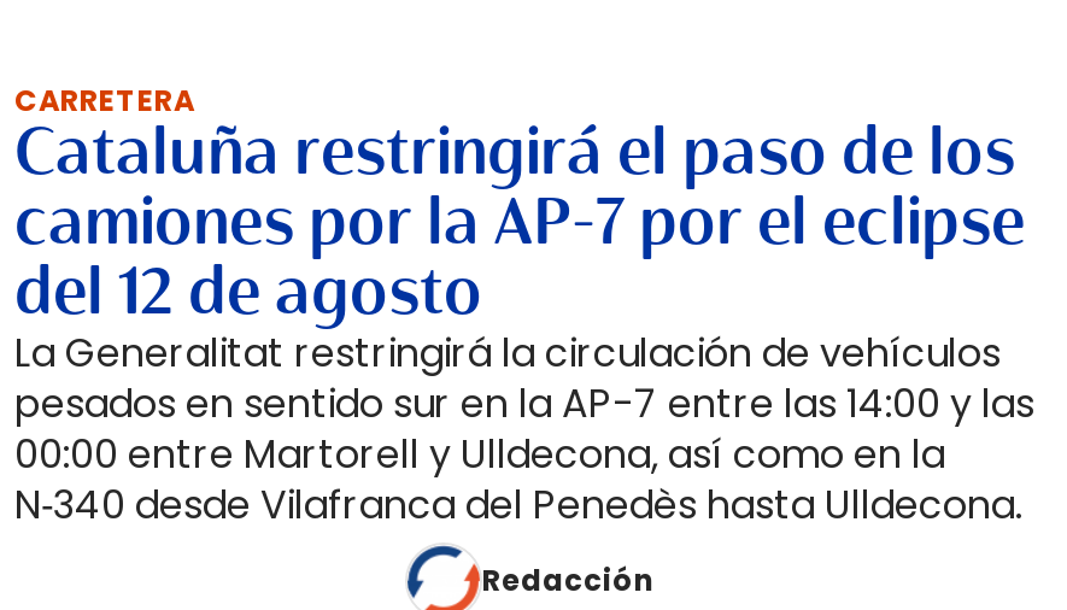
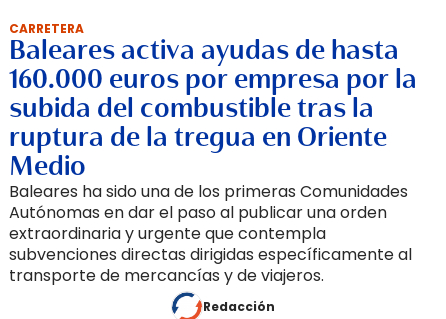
- Cataluña restringirá el paso de los
- camiones por la AP-7 por el eclipse
- del 12 de agosto
- La Generalitat restringirá la circulación de vehículos
- pesados en sentido sur en la AP-7 entre las 14:00 y las
- 00:00 entre Martorell y Ulldecona, así como en la
- N‑340 desde Vilafranca del Penedès hasta Ulldecona.
+ Baleares activa ayudas de hasta
+ 160.000 euros por empresa por la
+ subida del combustible tras la
+ ruptura de la tregua en Oriente
+ Medio
+ Baleares ha sido una de los primeras Comunidades
+ Autónomas en dar el paso al publicar una orden
+ extraordinaria y urgente que contempla
+ subvenciones directas dirigidas específicamente al
+ transporte de mercancías y de viajeros.
